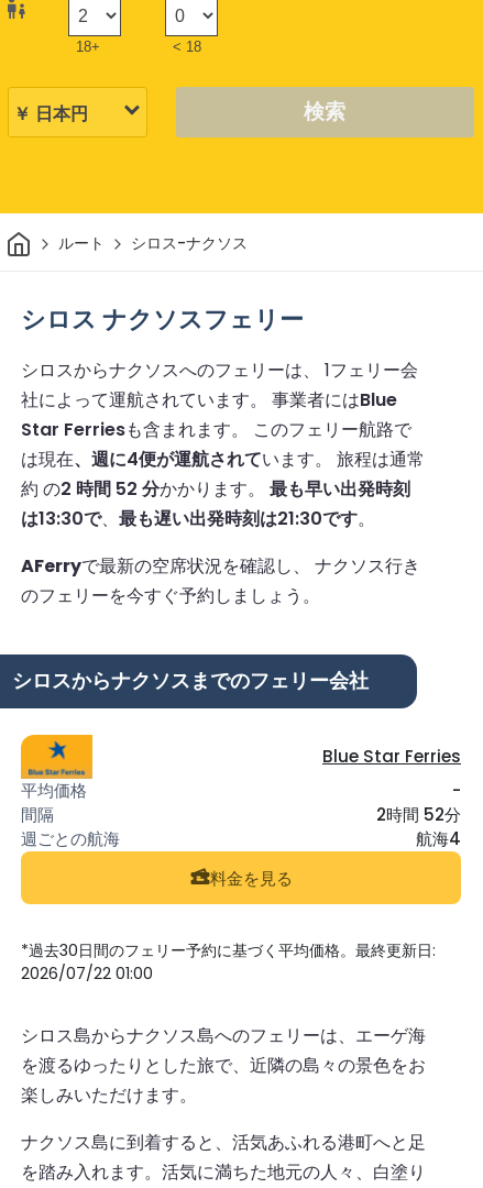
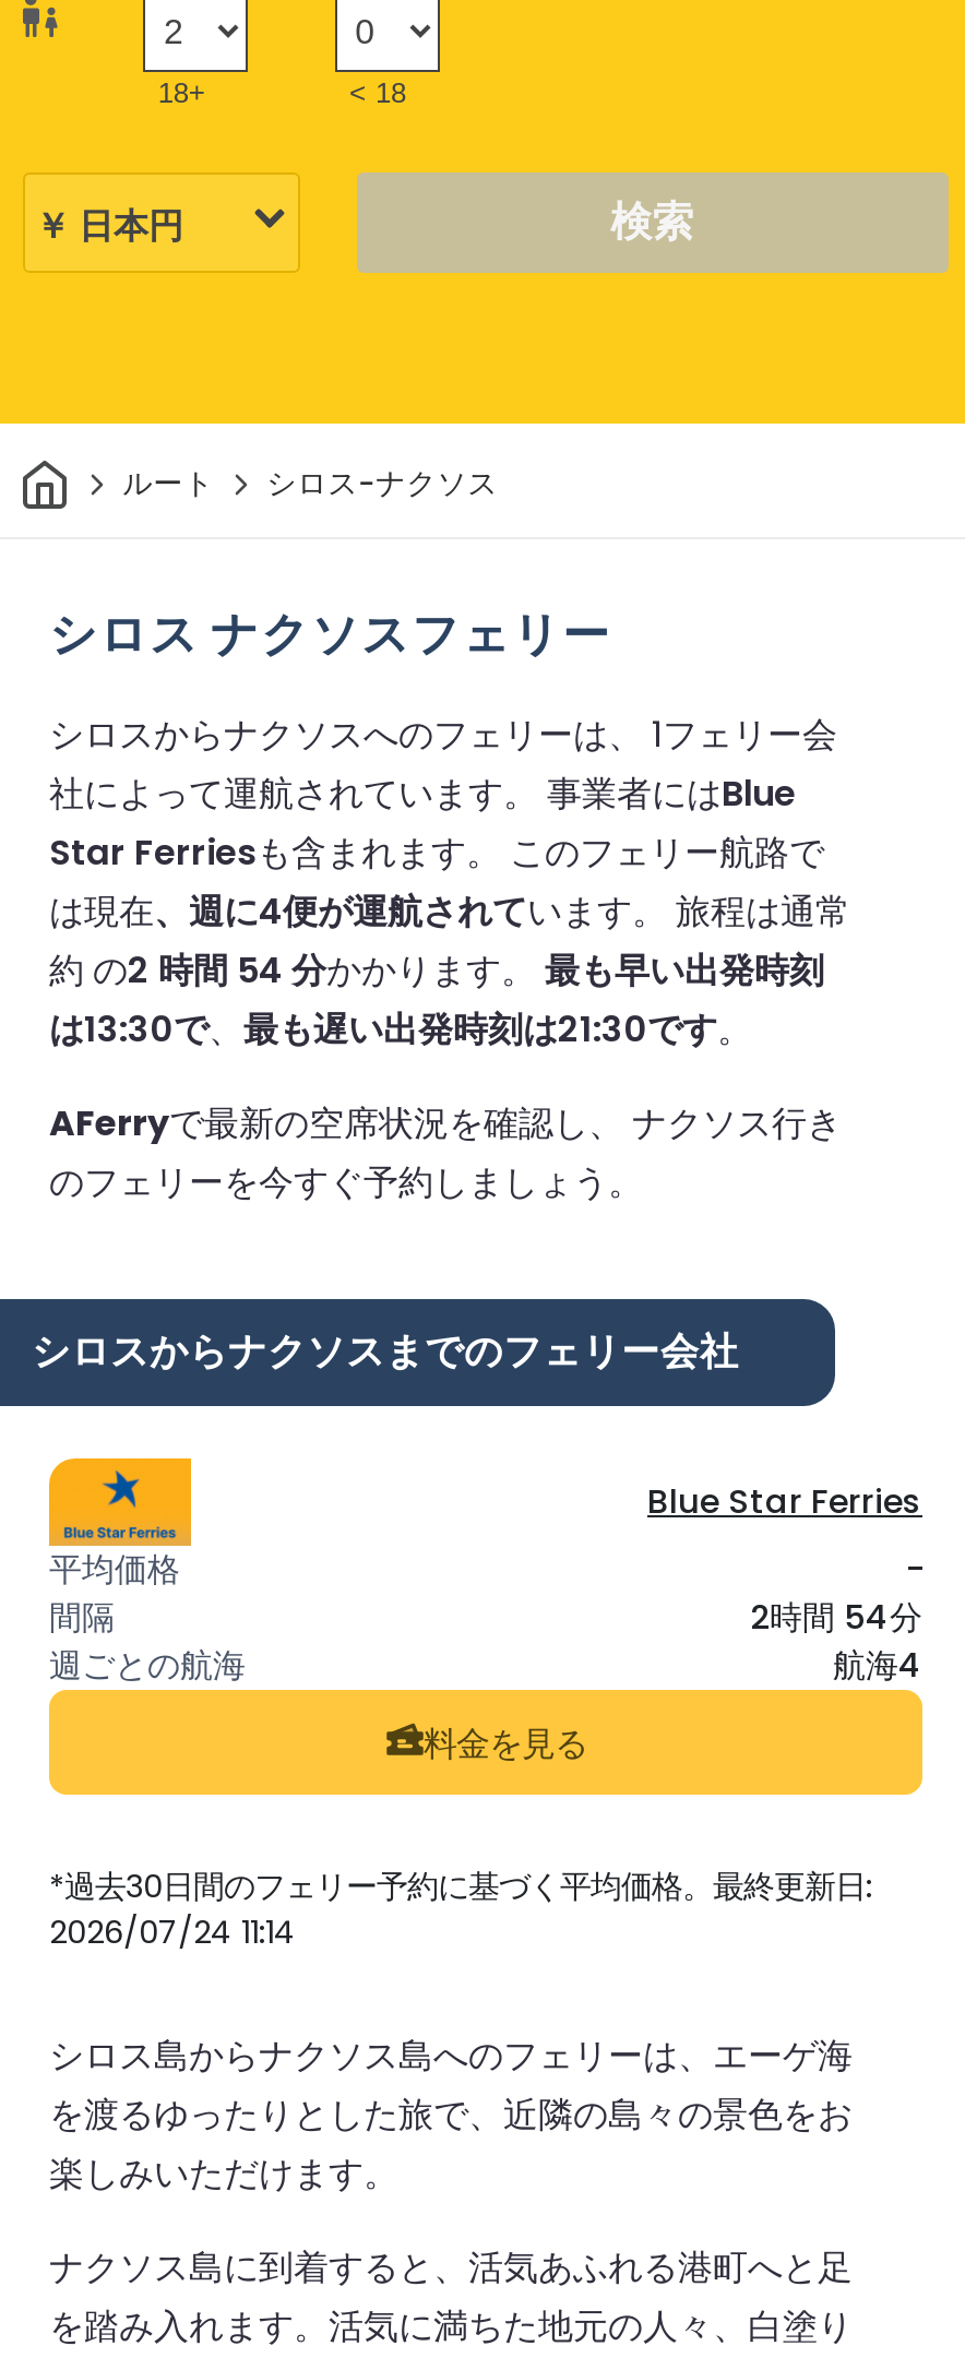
- 約 の2 時間 52 分かかります。最も早い出発時刻
+ 約 の2 時間 54 分かかります。最も早い出発時刻

- 2時間 52分
+ 2時間 54分

- 2026/07/22 01:00
+ 2026/07/24 11:14
